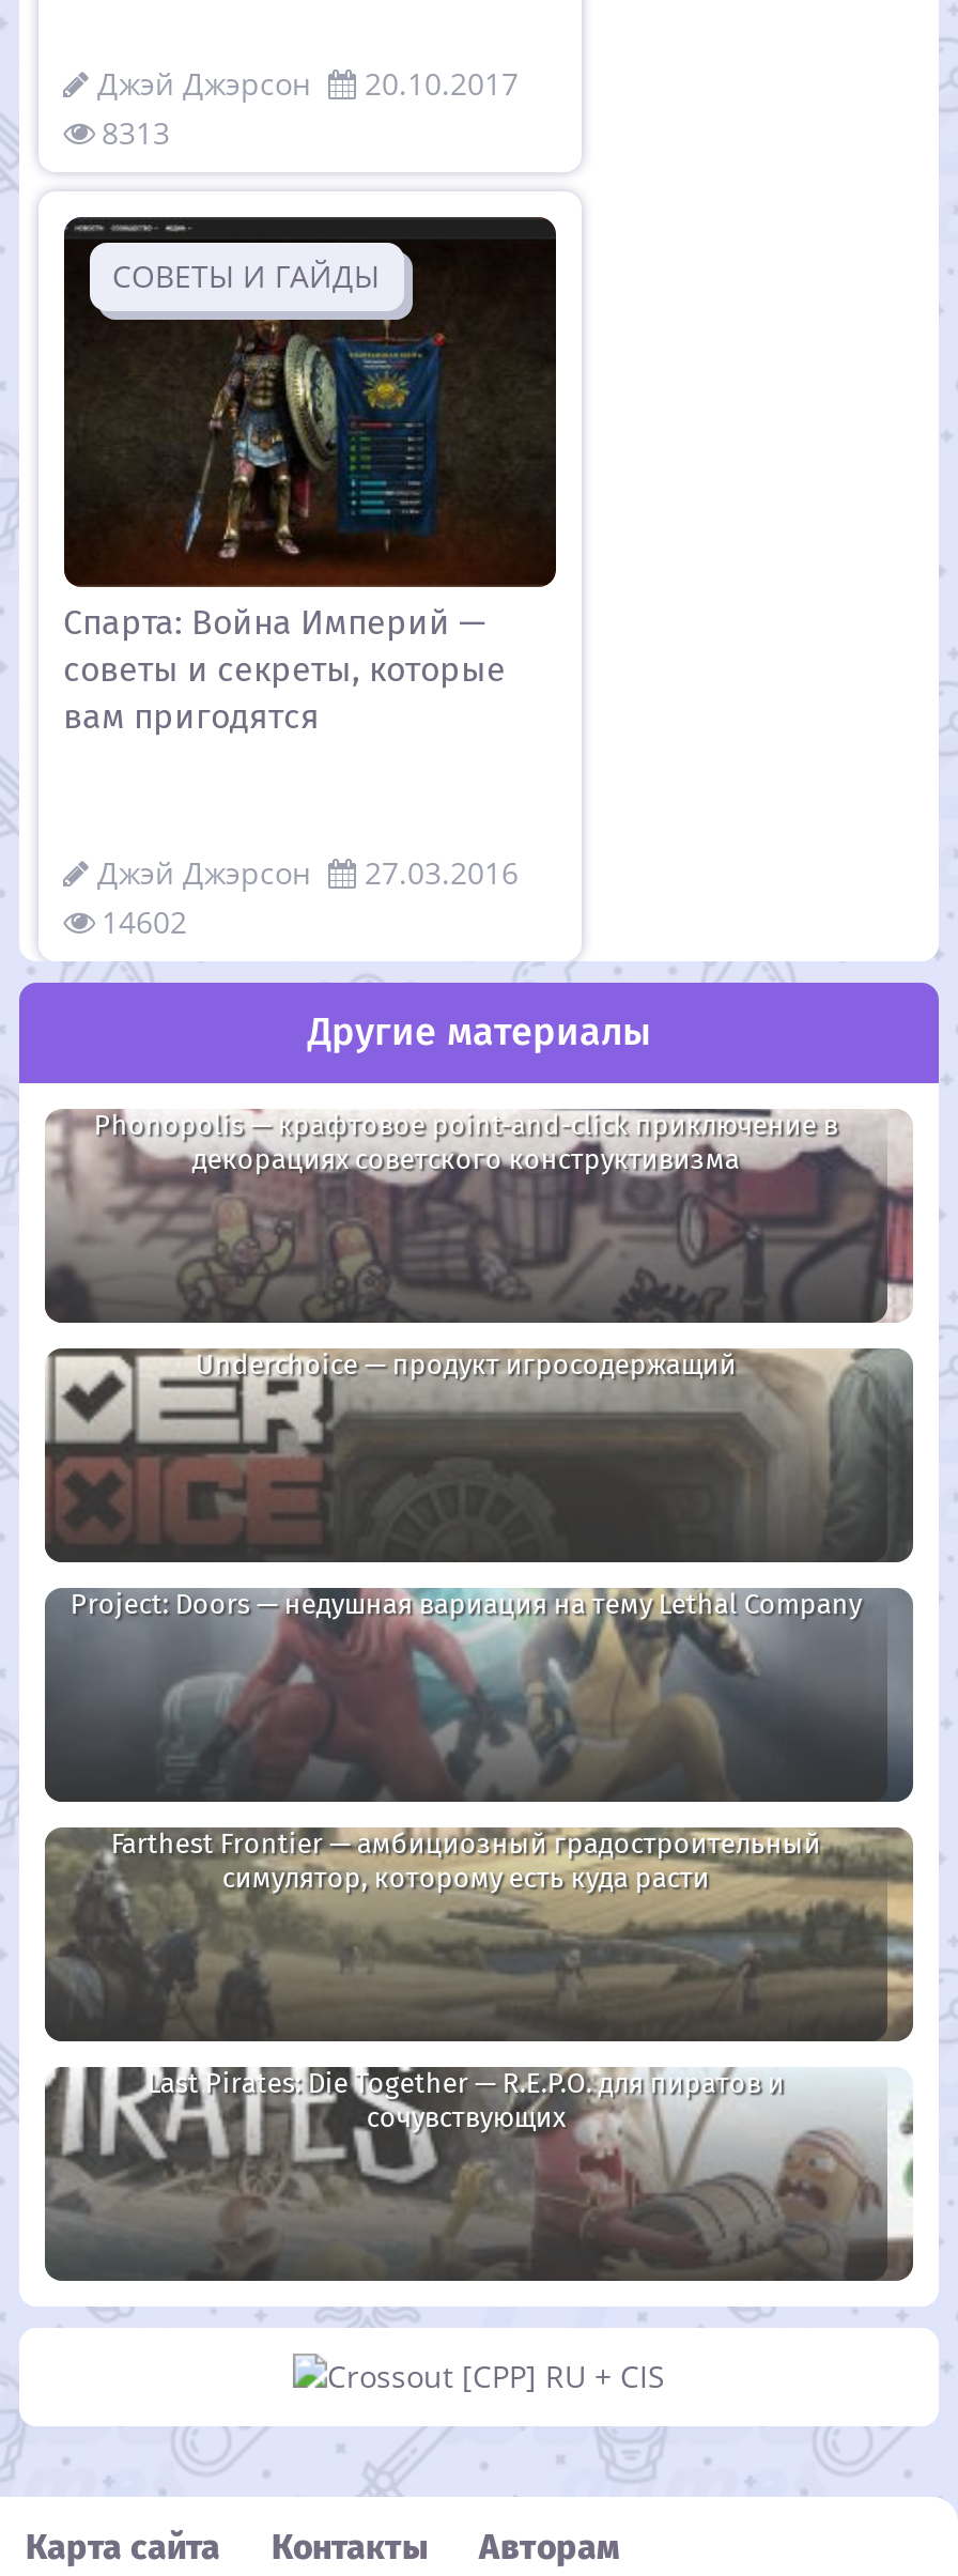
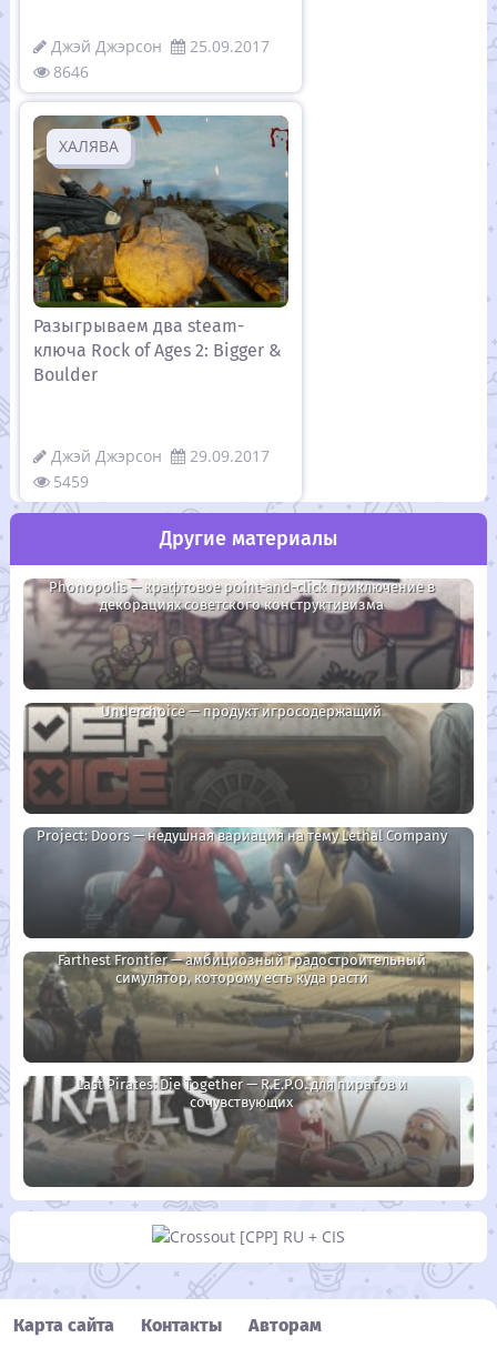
- 20.10.2017
- 8313
+ 25.09.2017
+ 8646

- [image]
- CОВЕТЫ И ГАЙДЫ
+ [image]
+ ХАЛЯВА

- Спарта: Война Империй —
- советы и секреты, которые
- вам пригодятся
+ Разыгрываем два steam-
+ ключа Rock of Ages 2: Bigger &
+ Boulder

- Джэй Джэрсон 27.03.2016
+ Джэй Джэрсон 29.09.2017

- 14602
+ 5459
